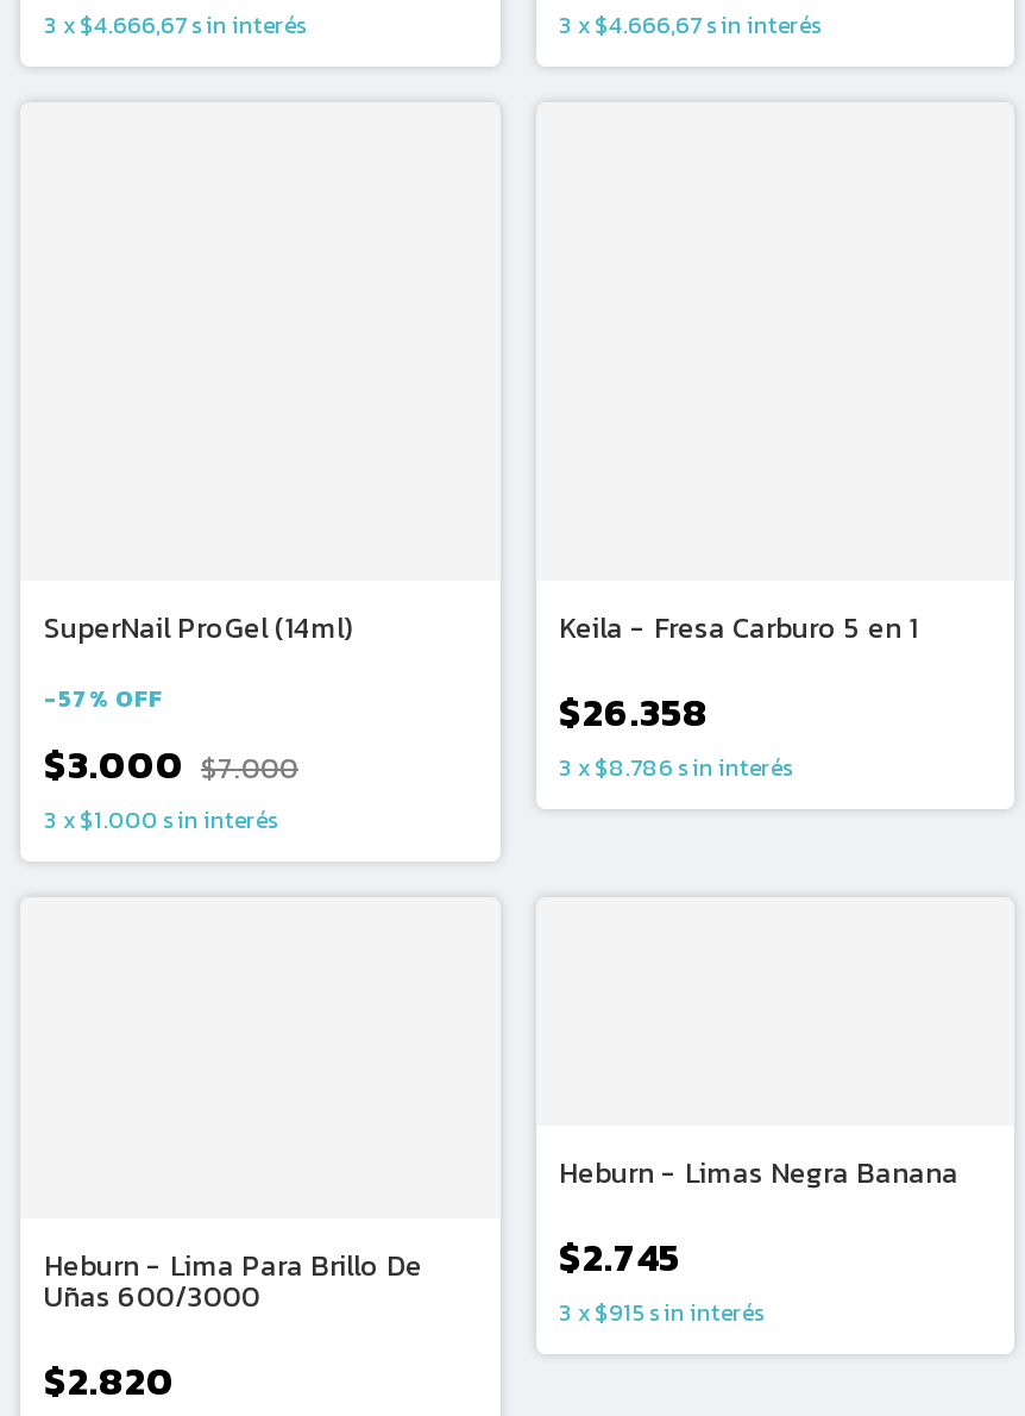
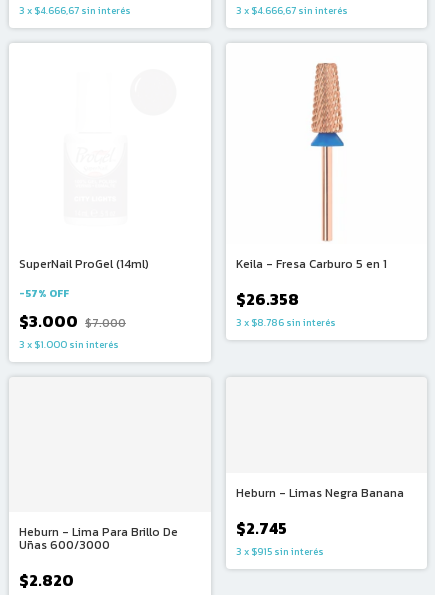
+ [image]
